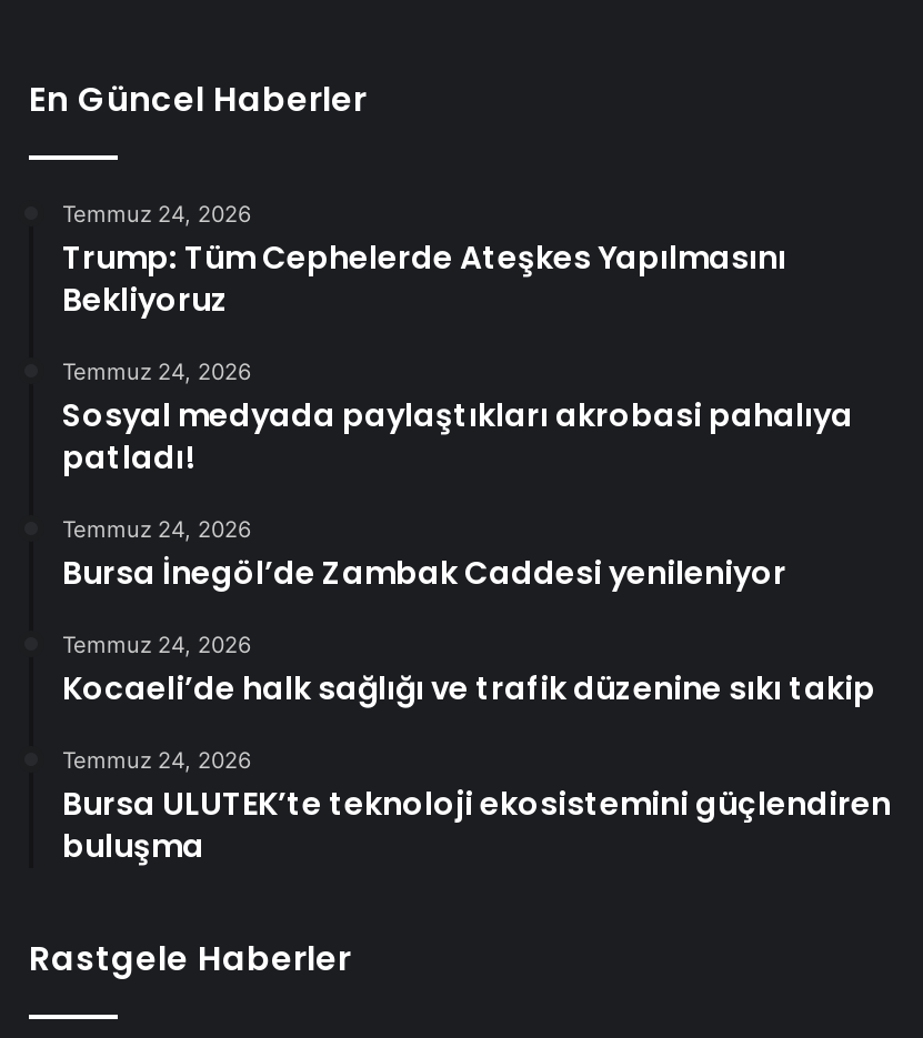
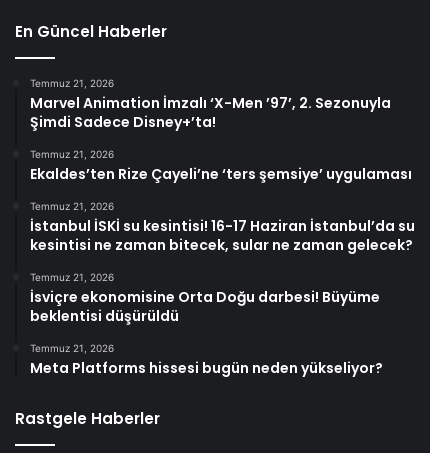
- Temmuz 24, 2026
- Trump: Tüm Cephelerde Ateşkes Yapılmasını
- Bekliyoruz
+ Temmuz 21, 2026
+ Marvel Animation İmzalı ‘X-Men ’97’, 2. Sezonuyla
+ Şimdi Sadece Disney+’ta!

- Temmuz 24, 2026
- Sosyal medyada paylaştıkları akrobasi pahalıya
- patladı!
+ Temmuz 21, 2026
+ Ekaldes’ten Rize Çayeli’ne ‘ters şemsiye’ uygulaması

- Temmuz 24, 2026
- Bursa İnegöl’de Zambak Caddesi yenileniyor
+ Temmuz 21, 2026
+ İstanbul İSKİ su kesintisi! 16-17 Haziran İstanbul’da su
+ kesintisi ne zaman bitecek, sular ne zaman gelecek?

- Temmuz 24, 2026
- Kocaeli’de halk sağlığı ve trafik düzenine sıkı takip
+ Temmuz 21, 2026
+ İsviçre ekonomisine Orta Doğu darbesi! Büyüme
+ beklentisi düşürüldü

- Temmuz 24, 2026
- Bursa ULUTEK’te teknoloji ekosistemini güçlendiren
- buluşma
+ Temmuz 21, 2026
+ Meta Platforms hissesi bugün neden yükseliyor?
